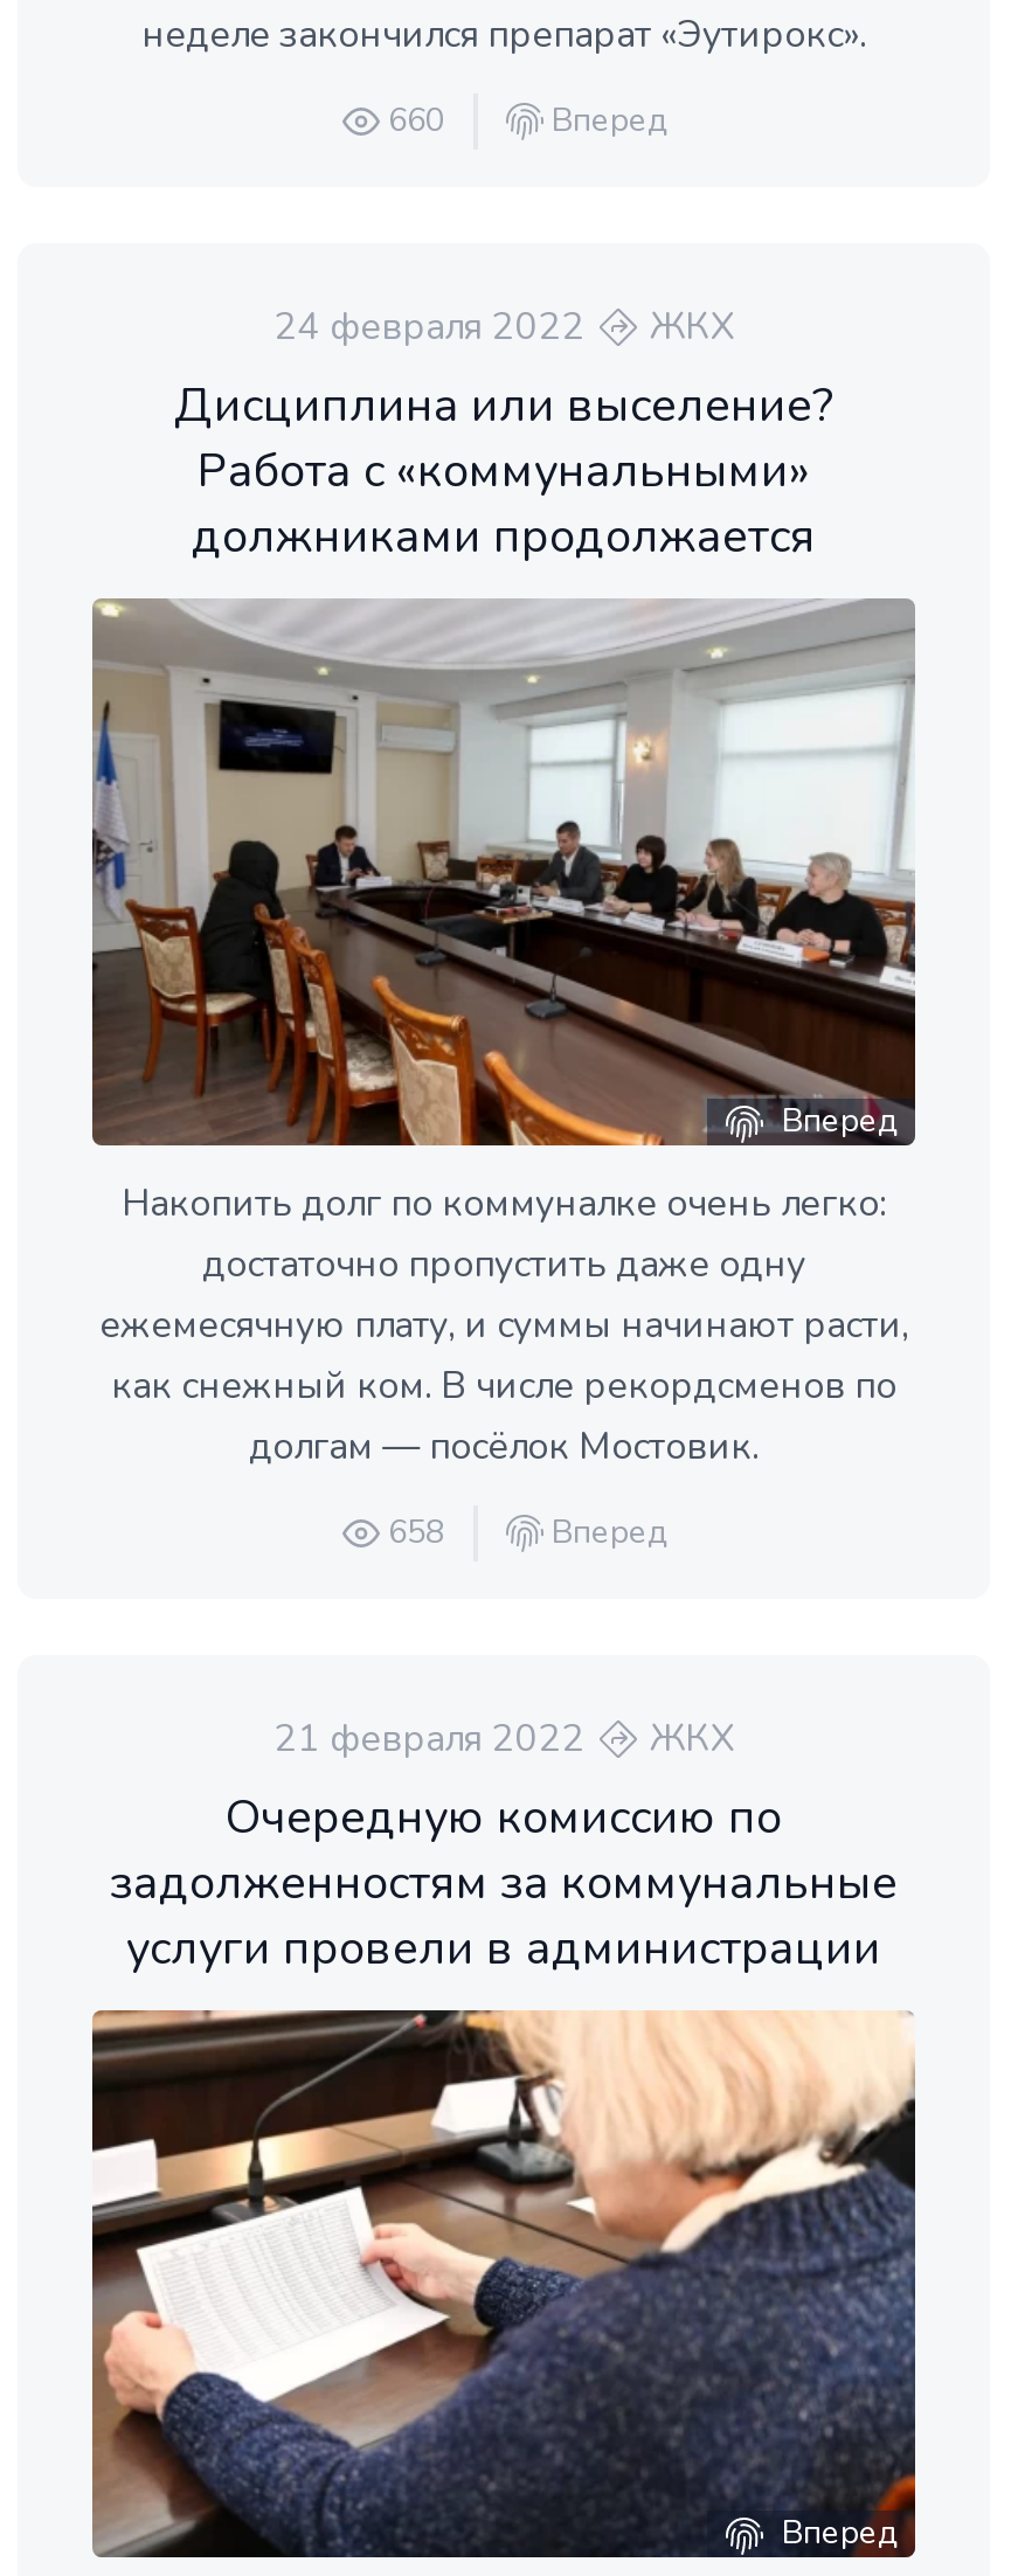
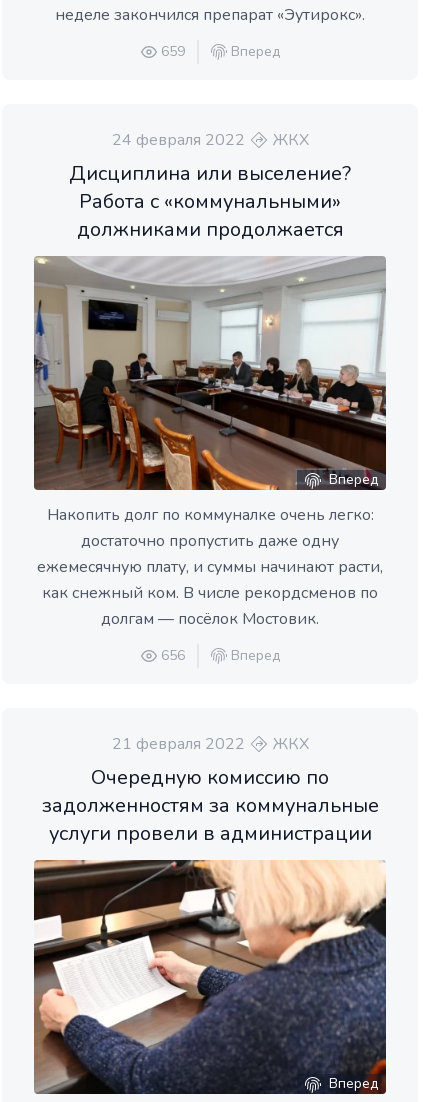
- 660
+ 659

- 658
+ 656
